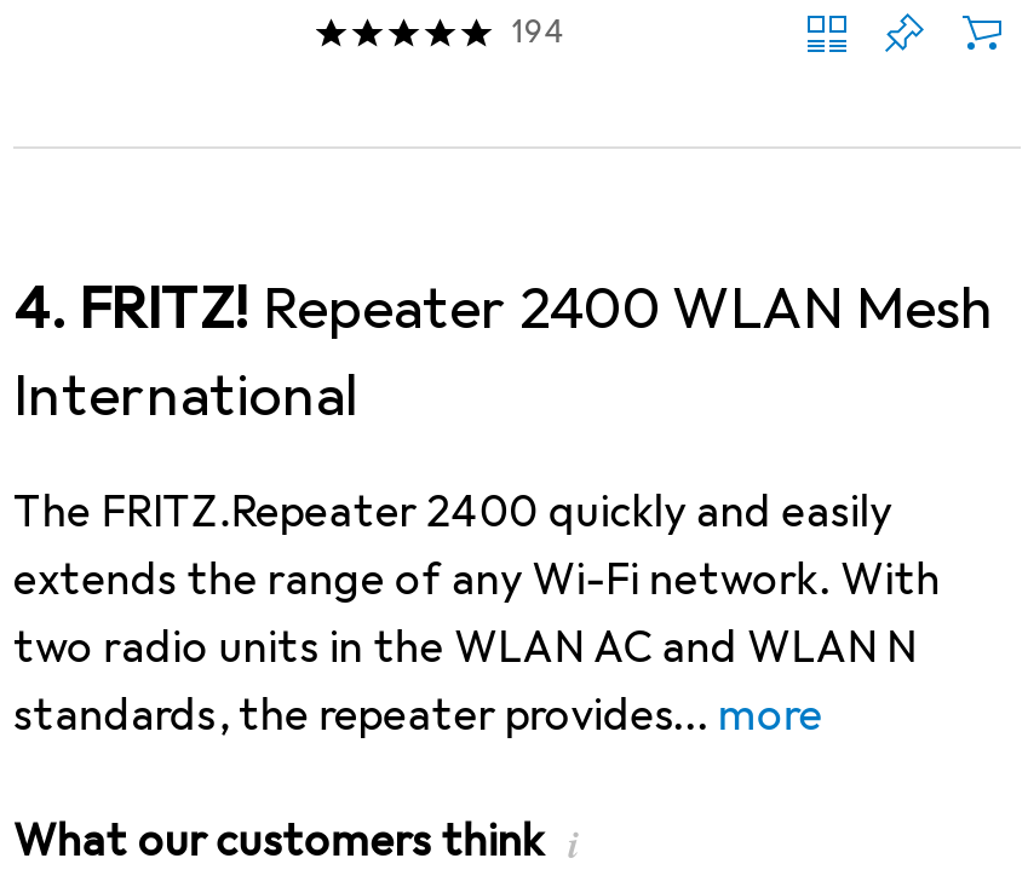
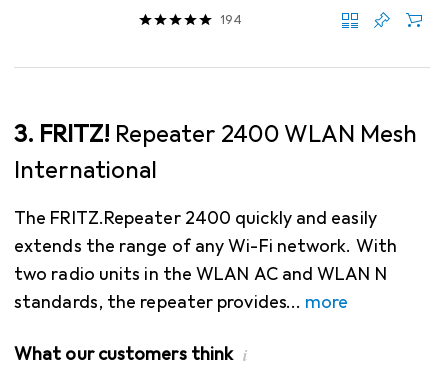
- 4. FRITZ! Repeater 2400 WLAN Mesh
+ 3. FRITZ! Repeater 2400 WLAN Mesh
